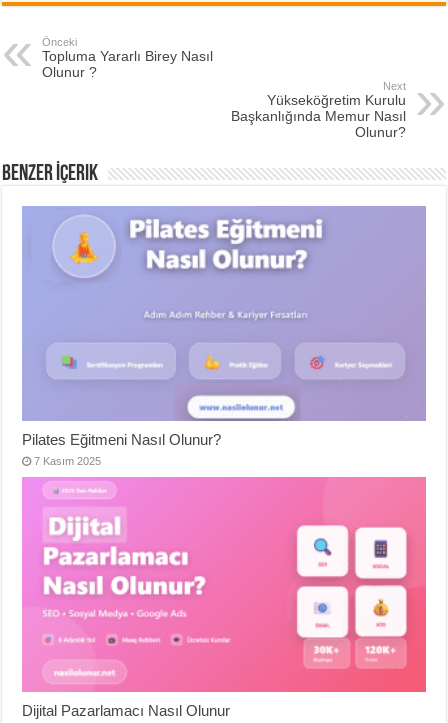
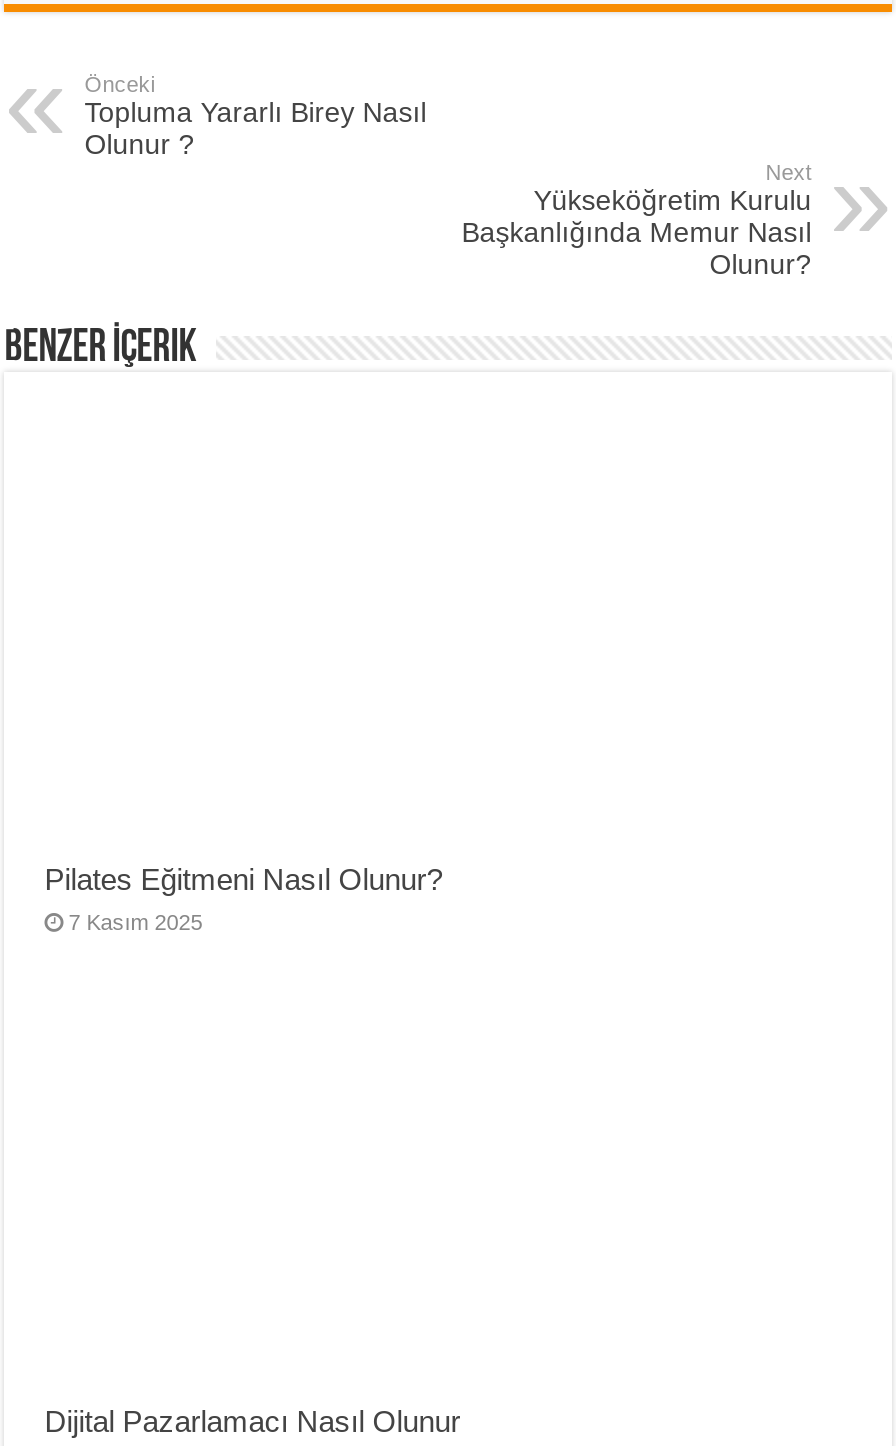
- [image]

- [image]
